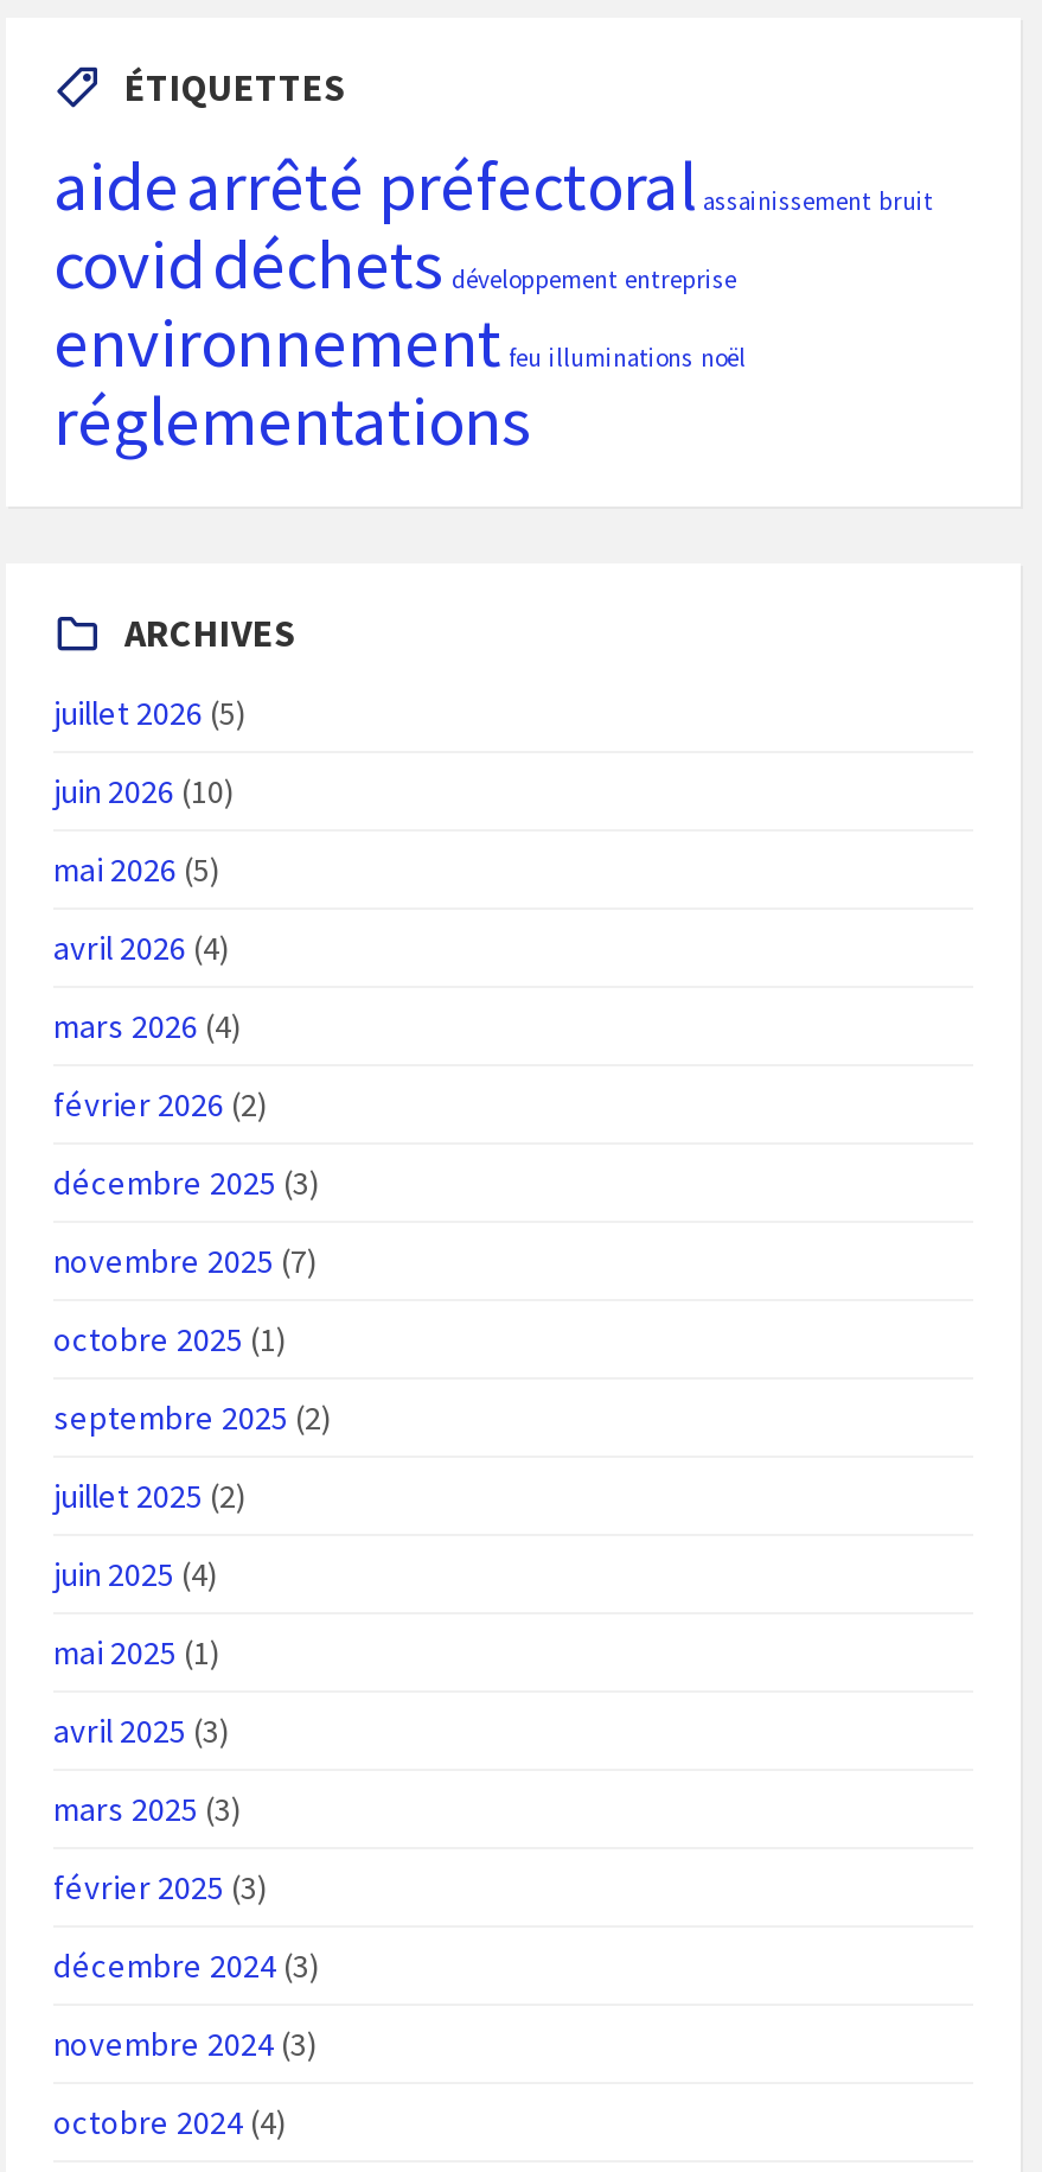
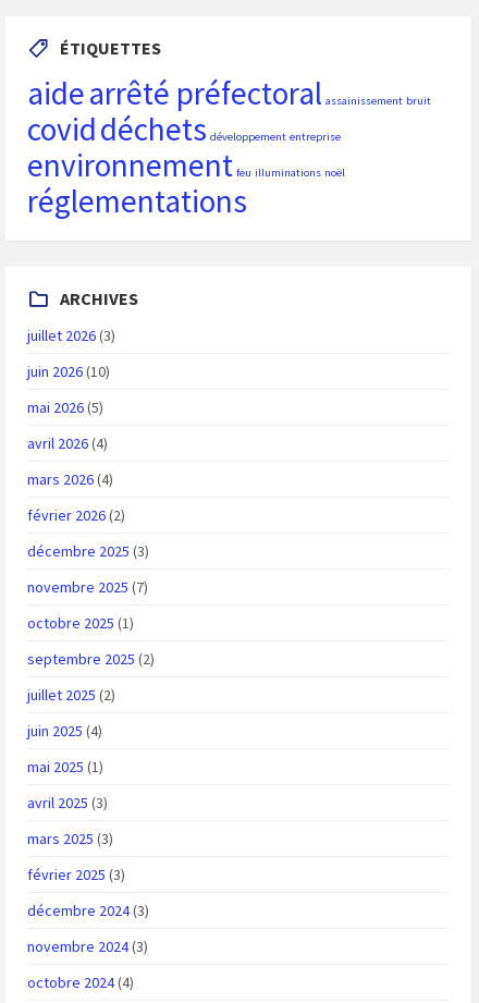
- juillet 2026 (5)
+ juillet 2026 (3)
